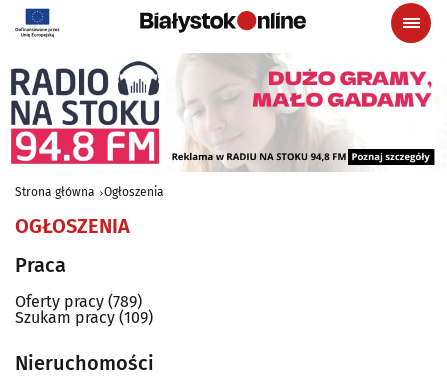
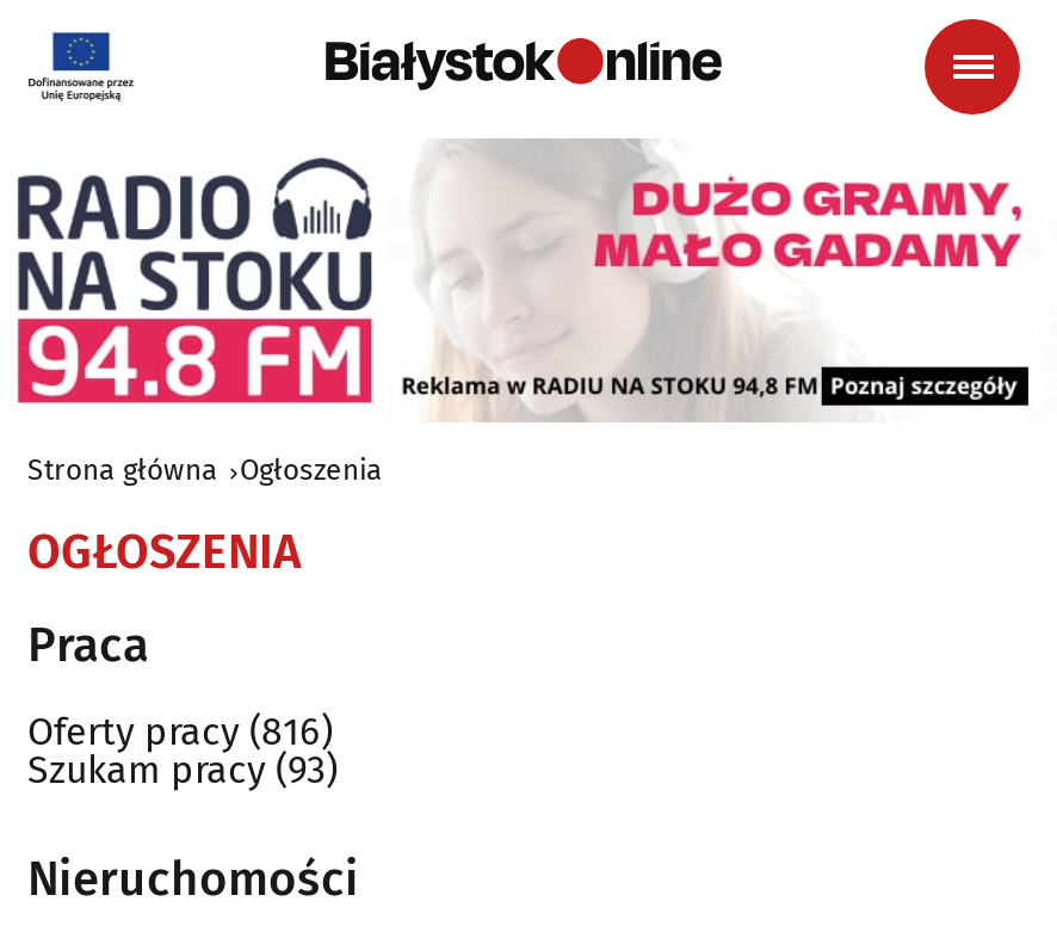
- Oferty pracy (789)
+ Oferty pracy (816)

- Szukam pracy (109)
+ Szukam pracy (93)
